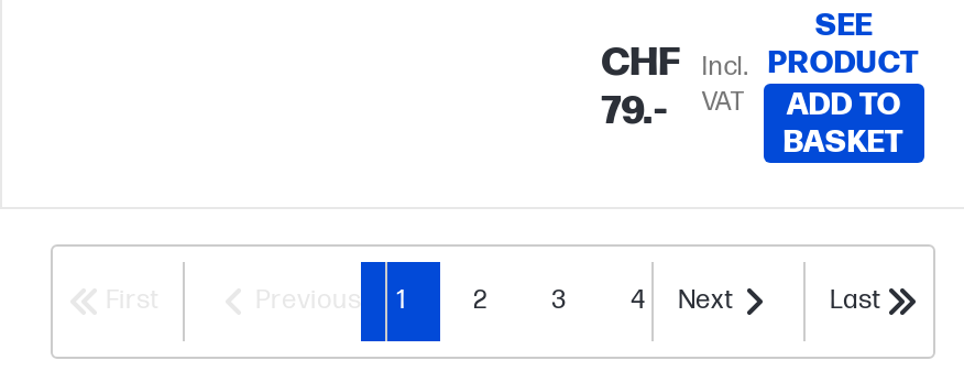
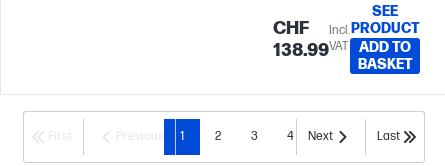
- 79.- VAT ADD TO
+ 138.99 VAT ADD TO
